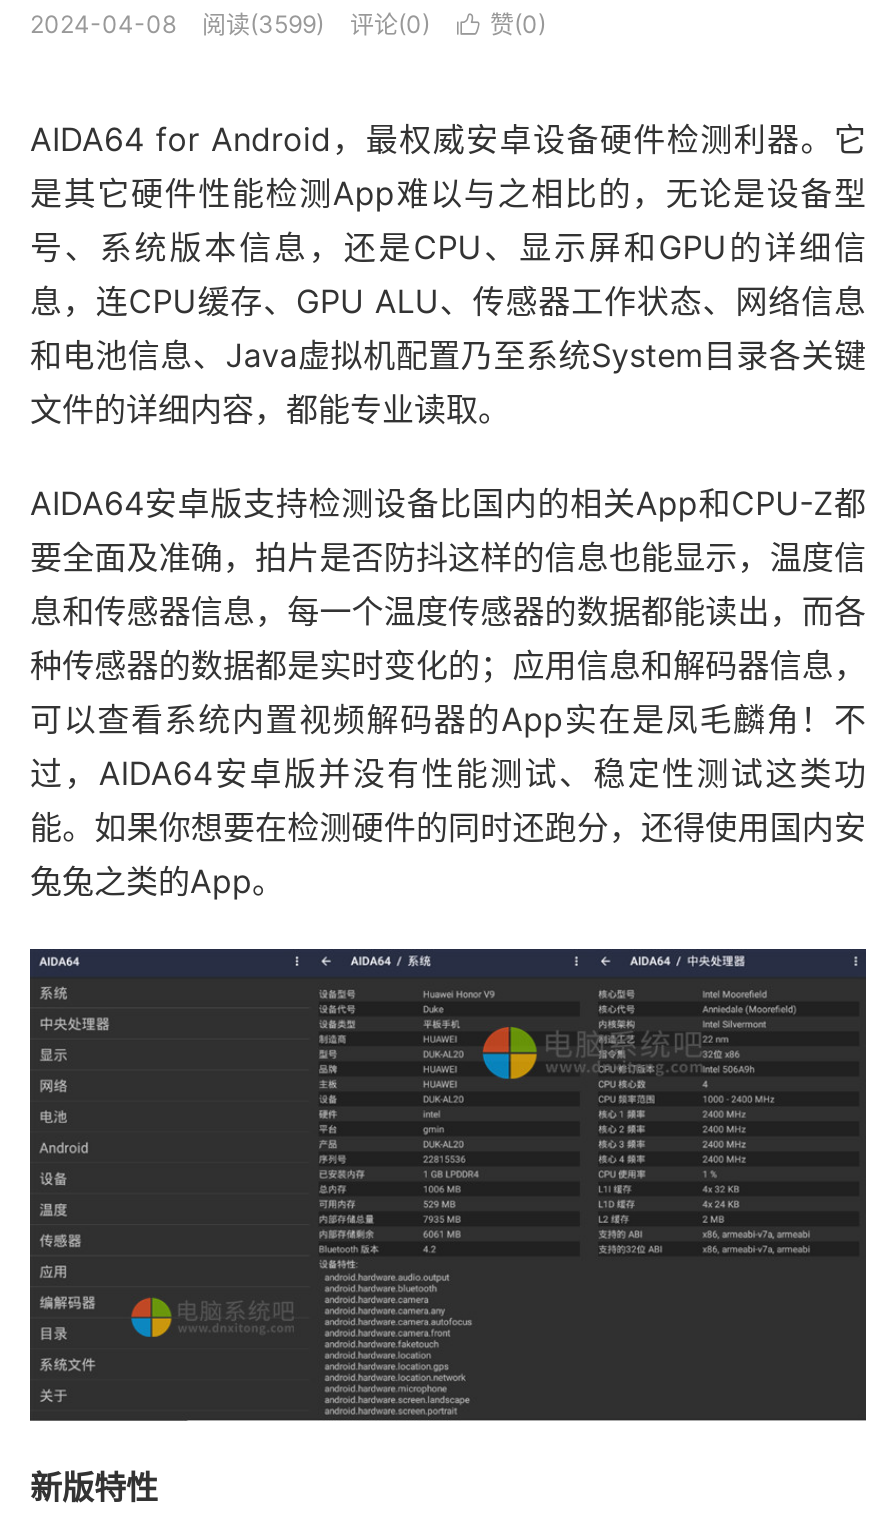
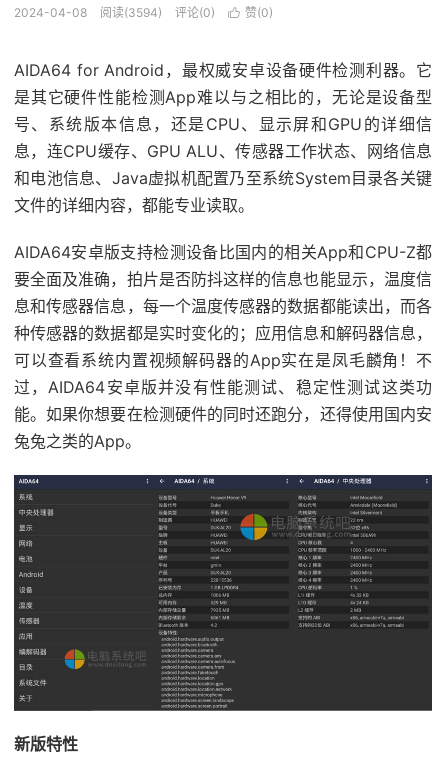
- 阅读(3599)
+ 阅读(3594)
